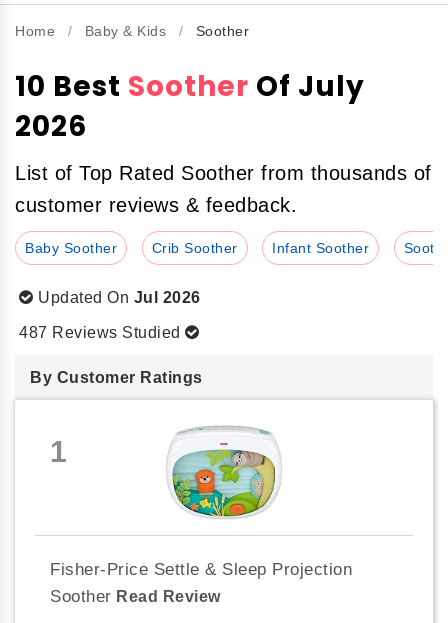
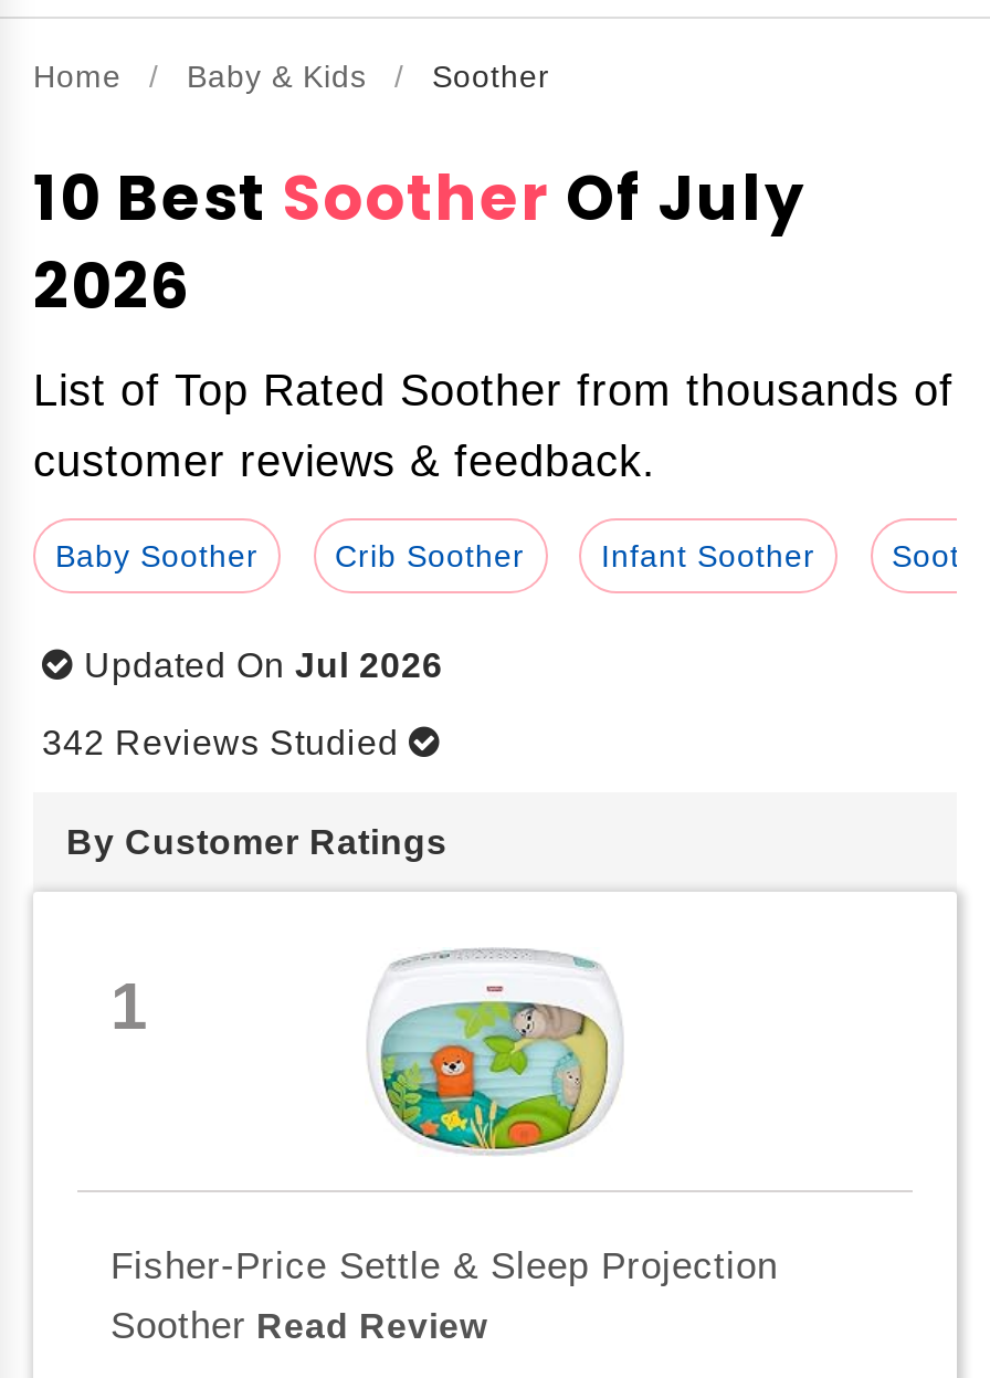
- 487 Reviews Studied
+ 342 Reviews Studied
